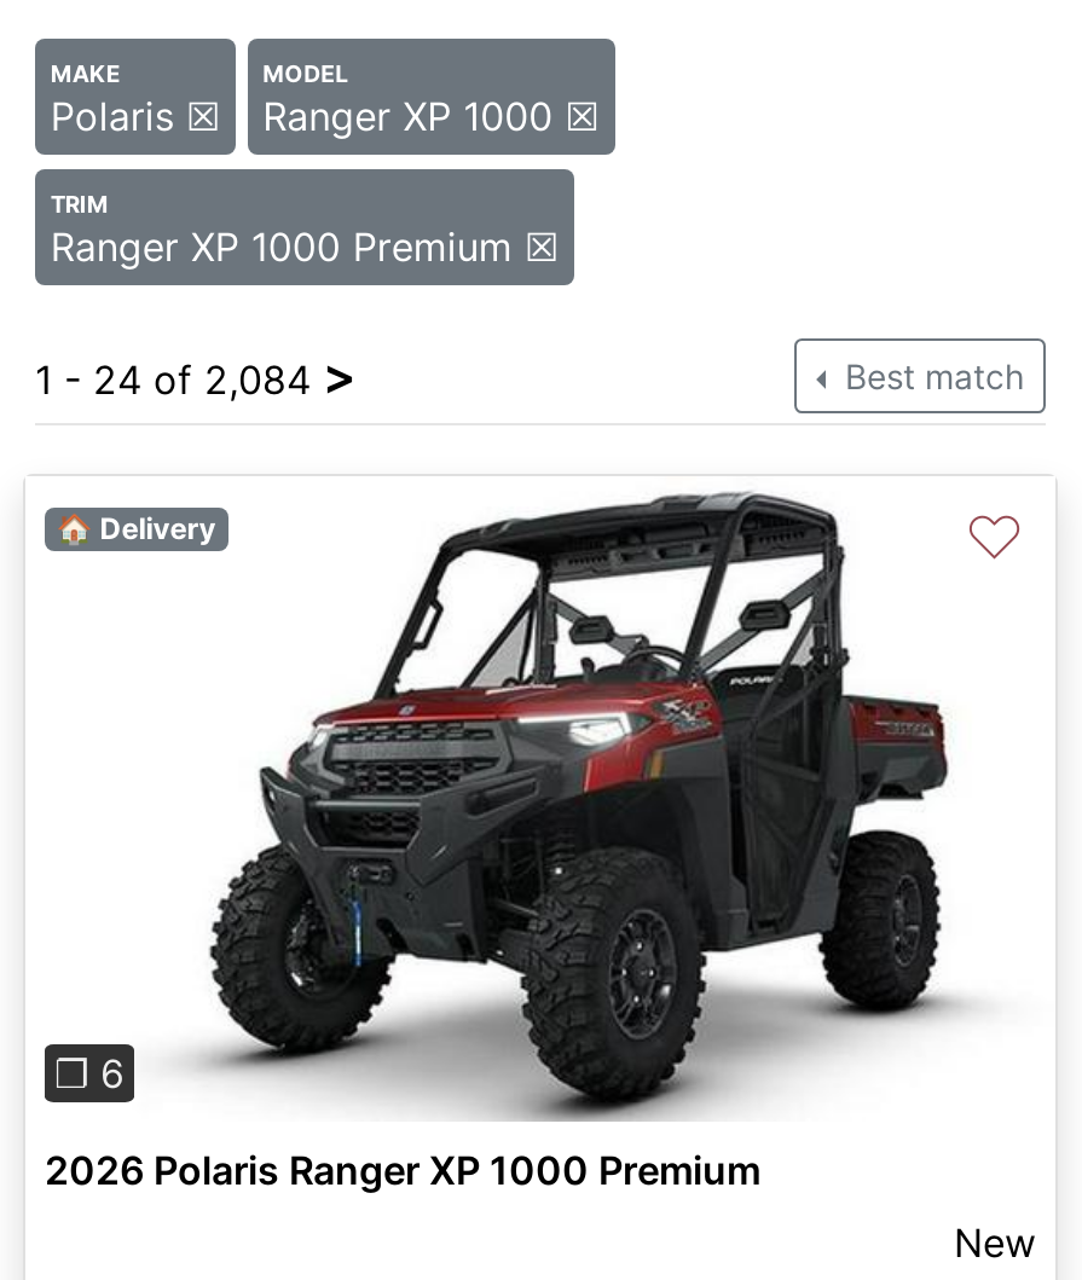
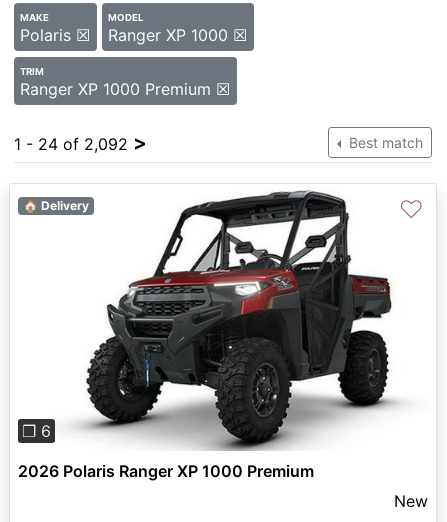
- 1 - 24 of 2,084 >
+ 1 - 24 of 2,092 >
